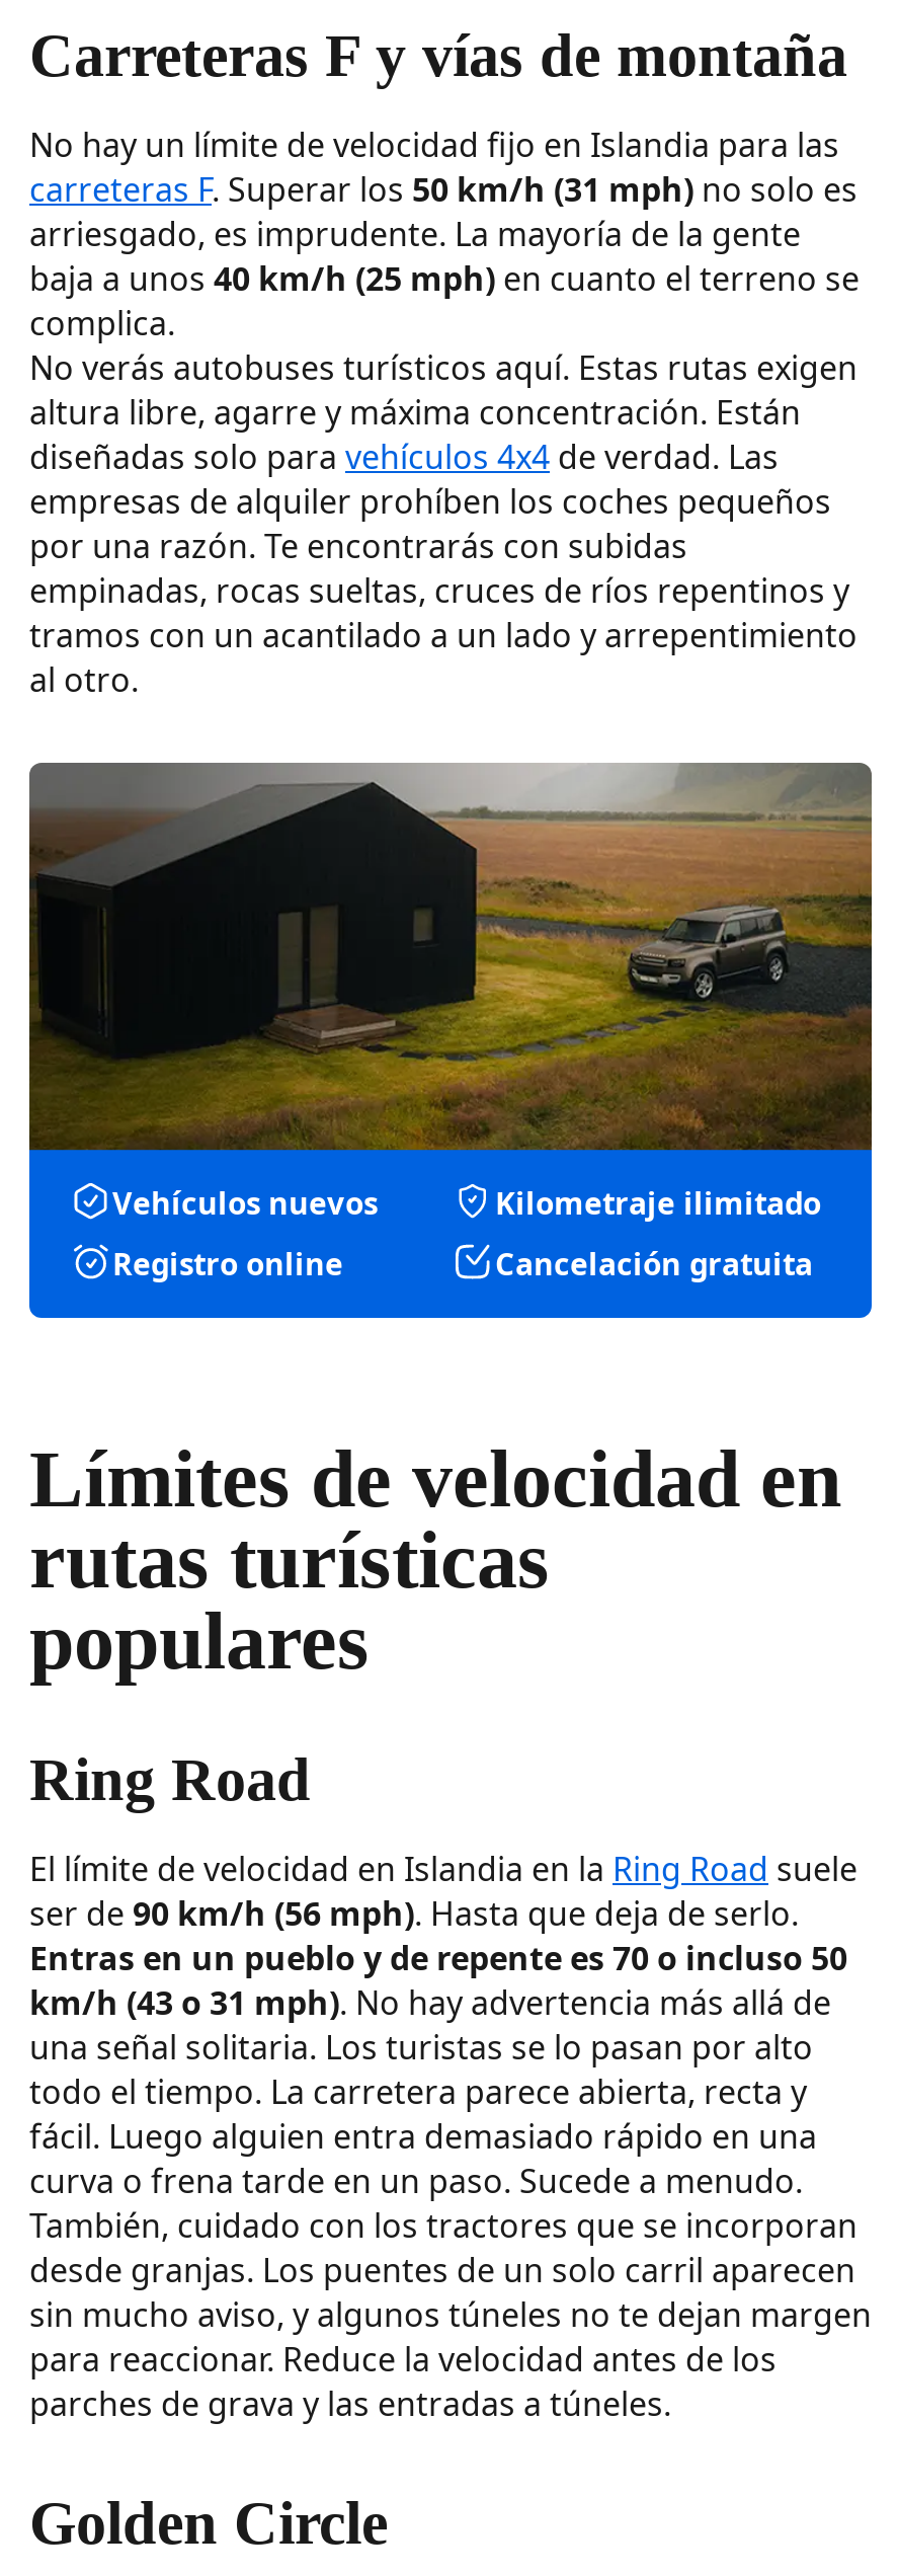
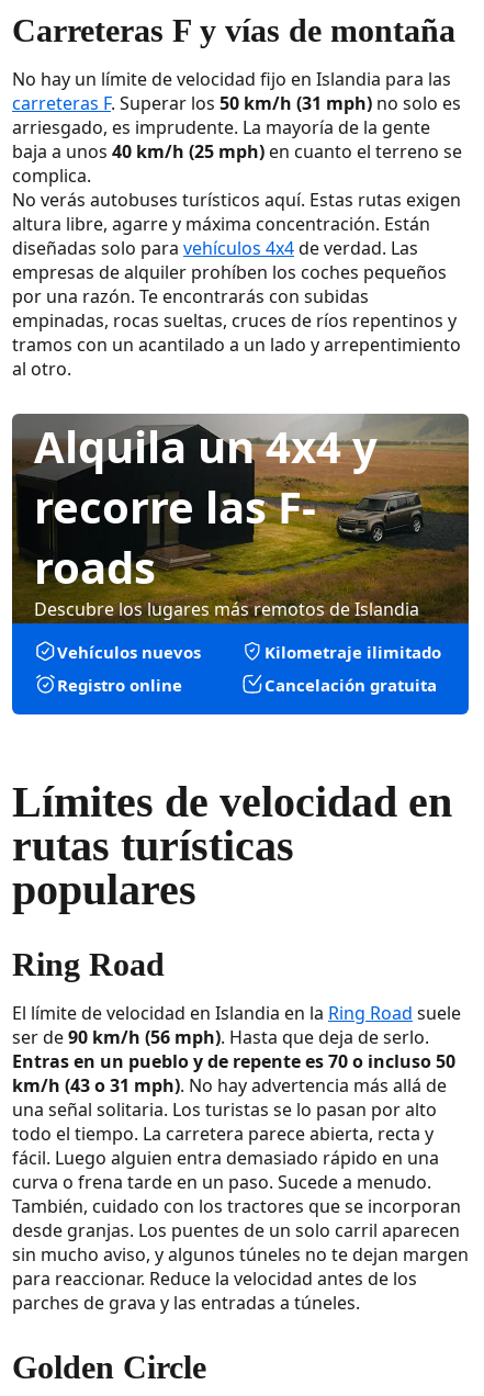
+ Alquila un 4x4 y
+ recorre las F-
+ roads
+ Descubre los lugares más remotos de Islandia
